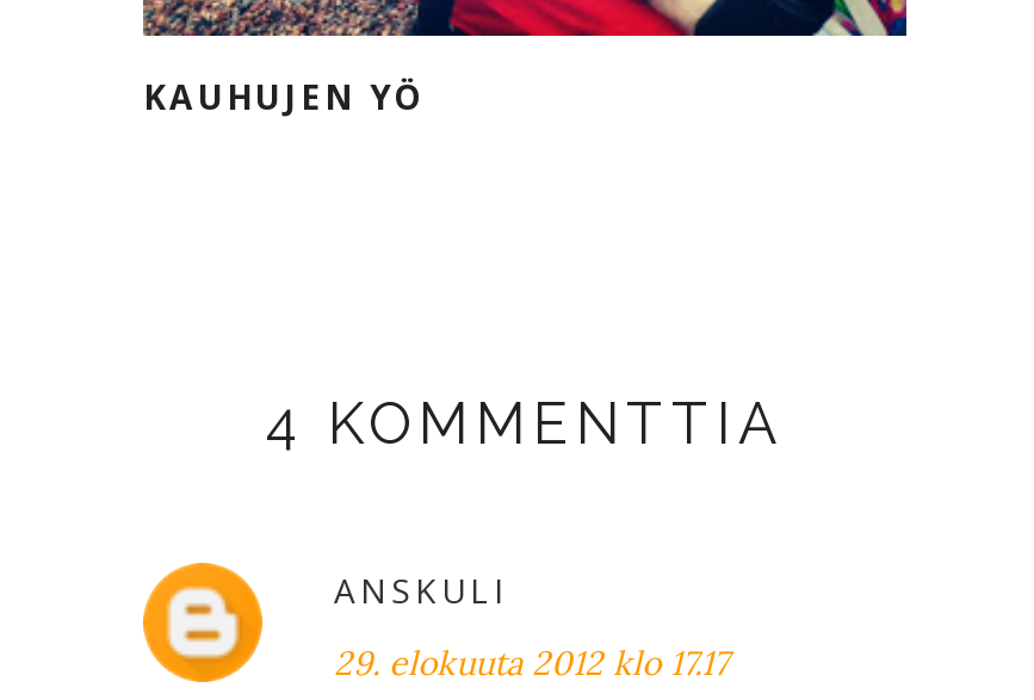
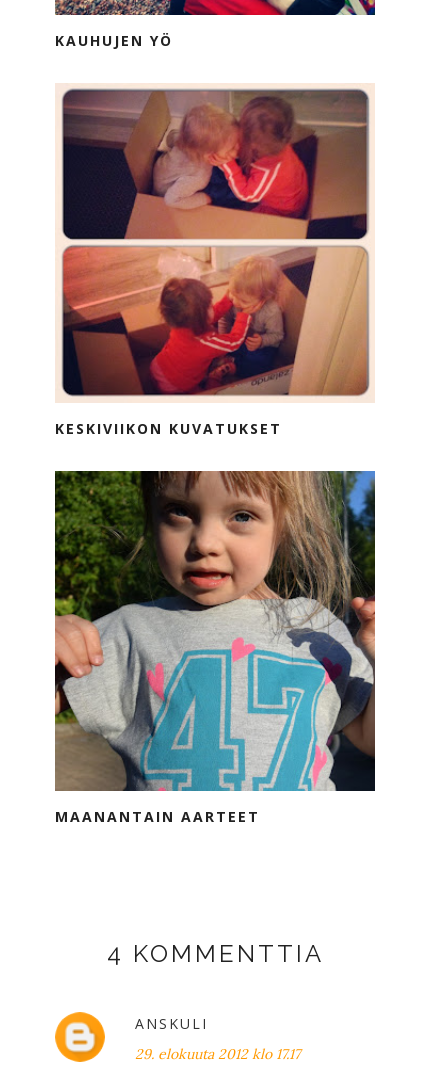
+ [image]
+ MAANANTAIN AARTEET

+ [image]
+ KESKIVIIKON KUVATUKSET
